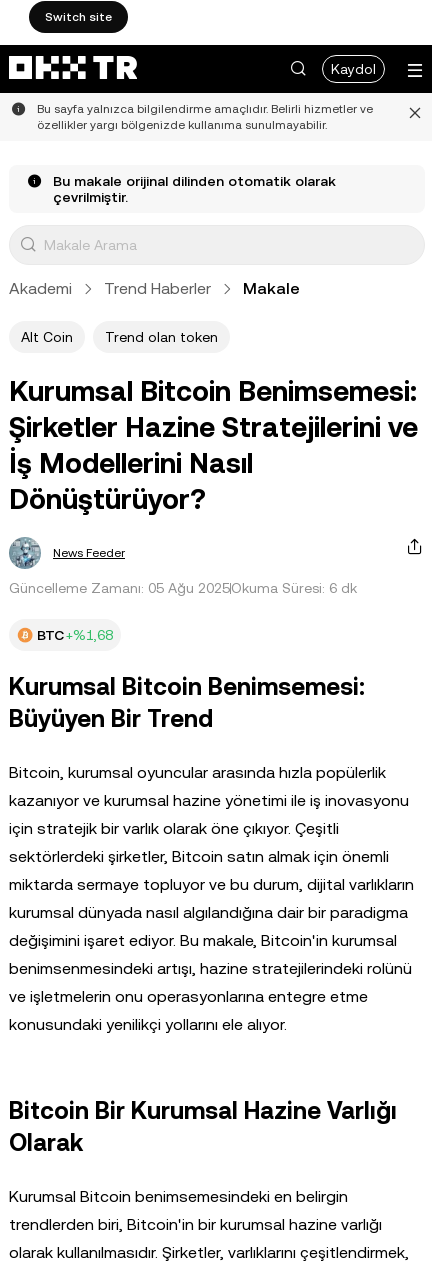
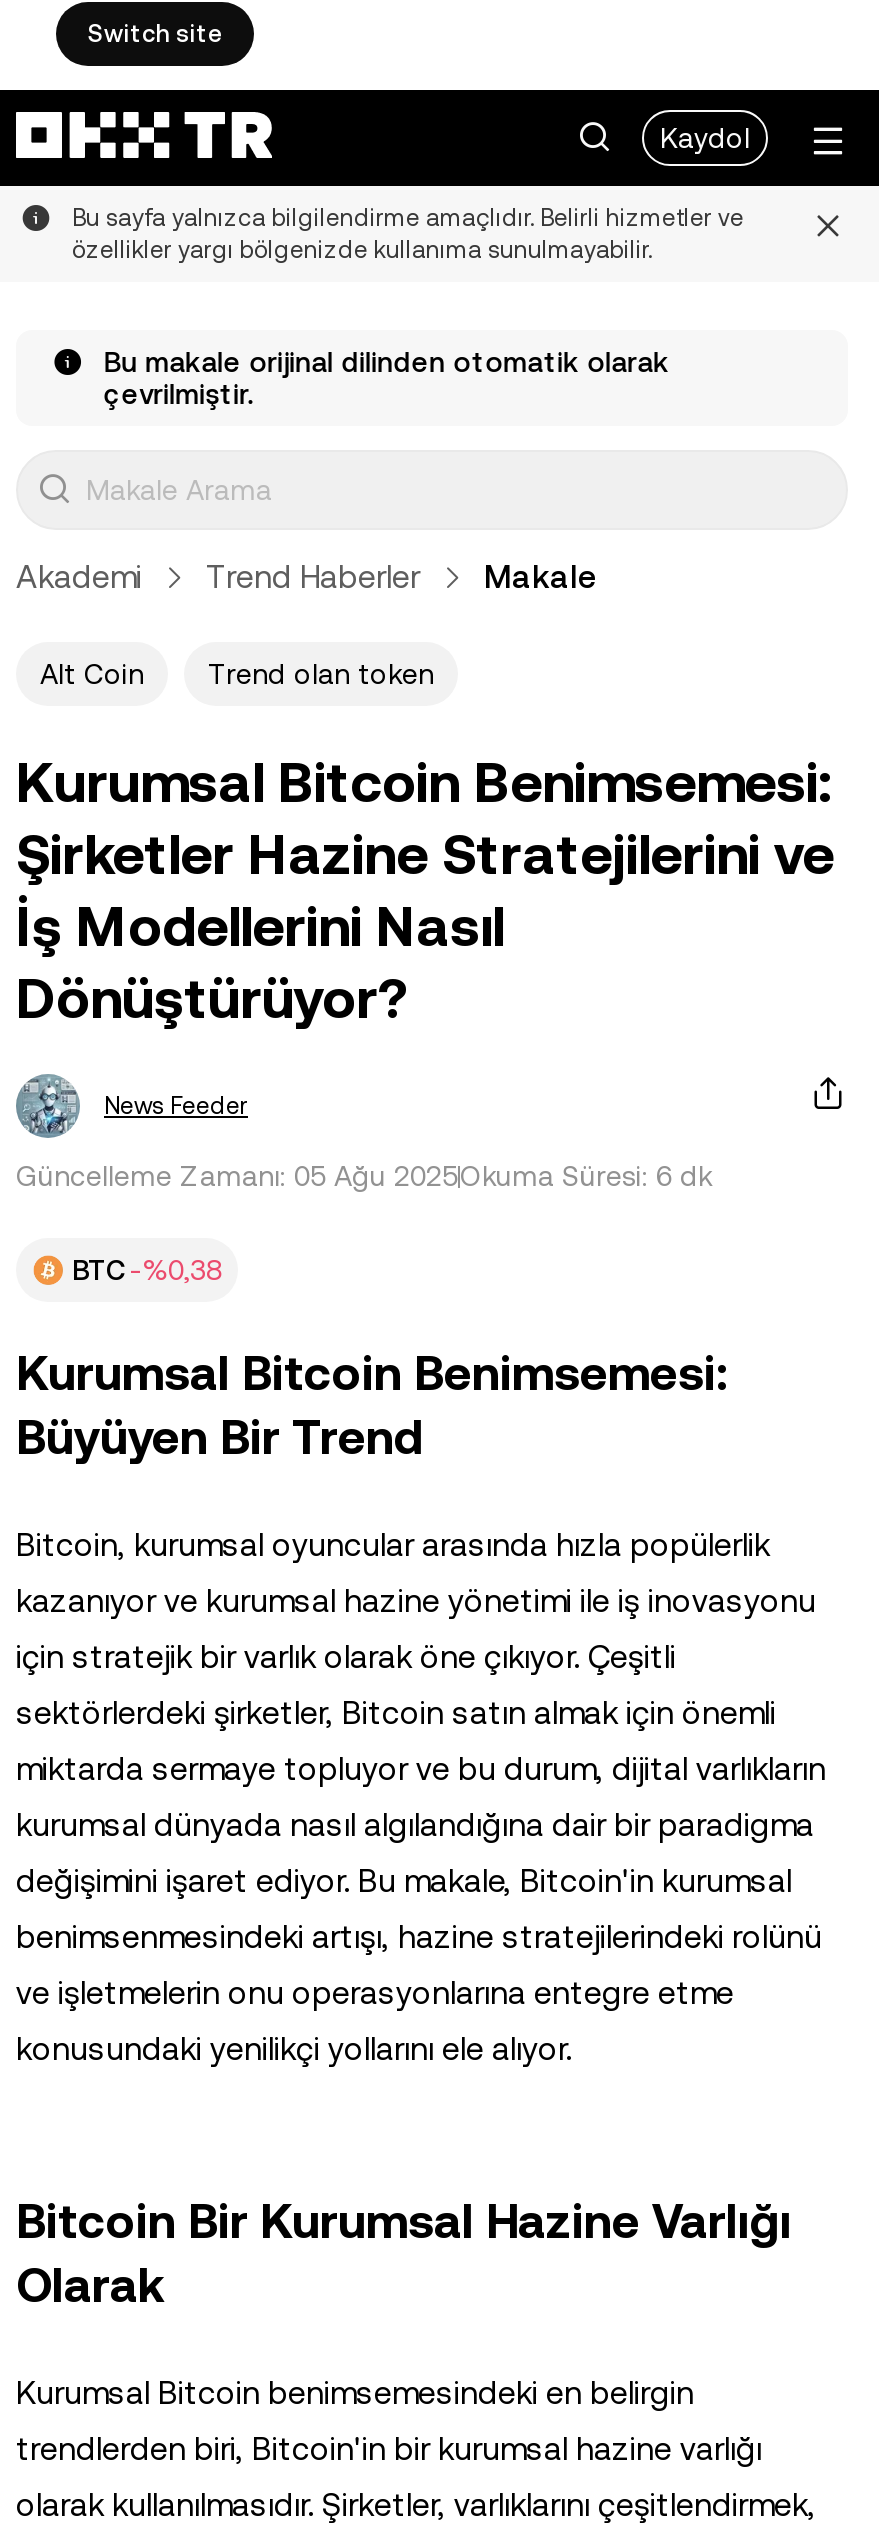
- BTC +%1,68
+ BTC -%0,38
